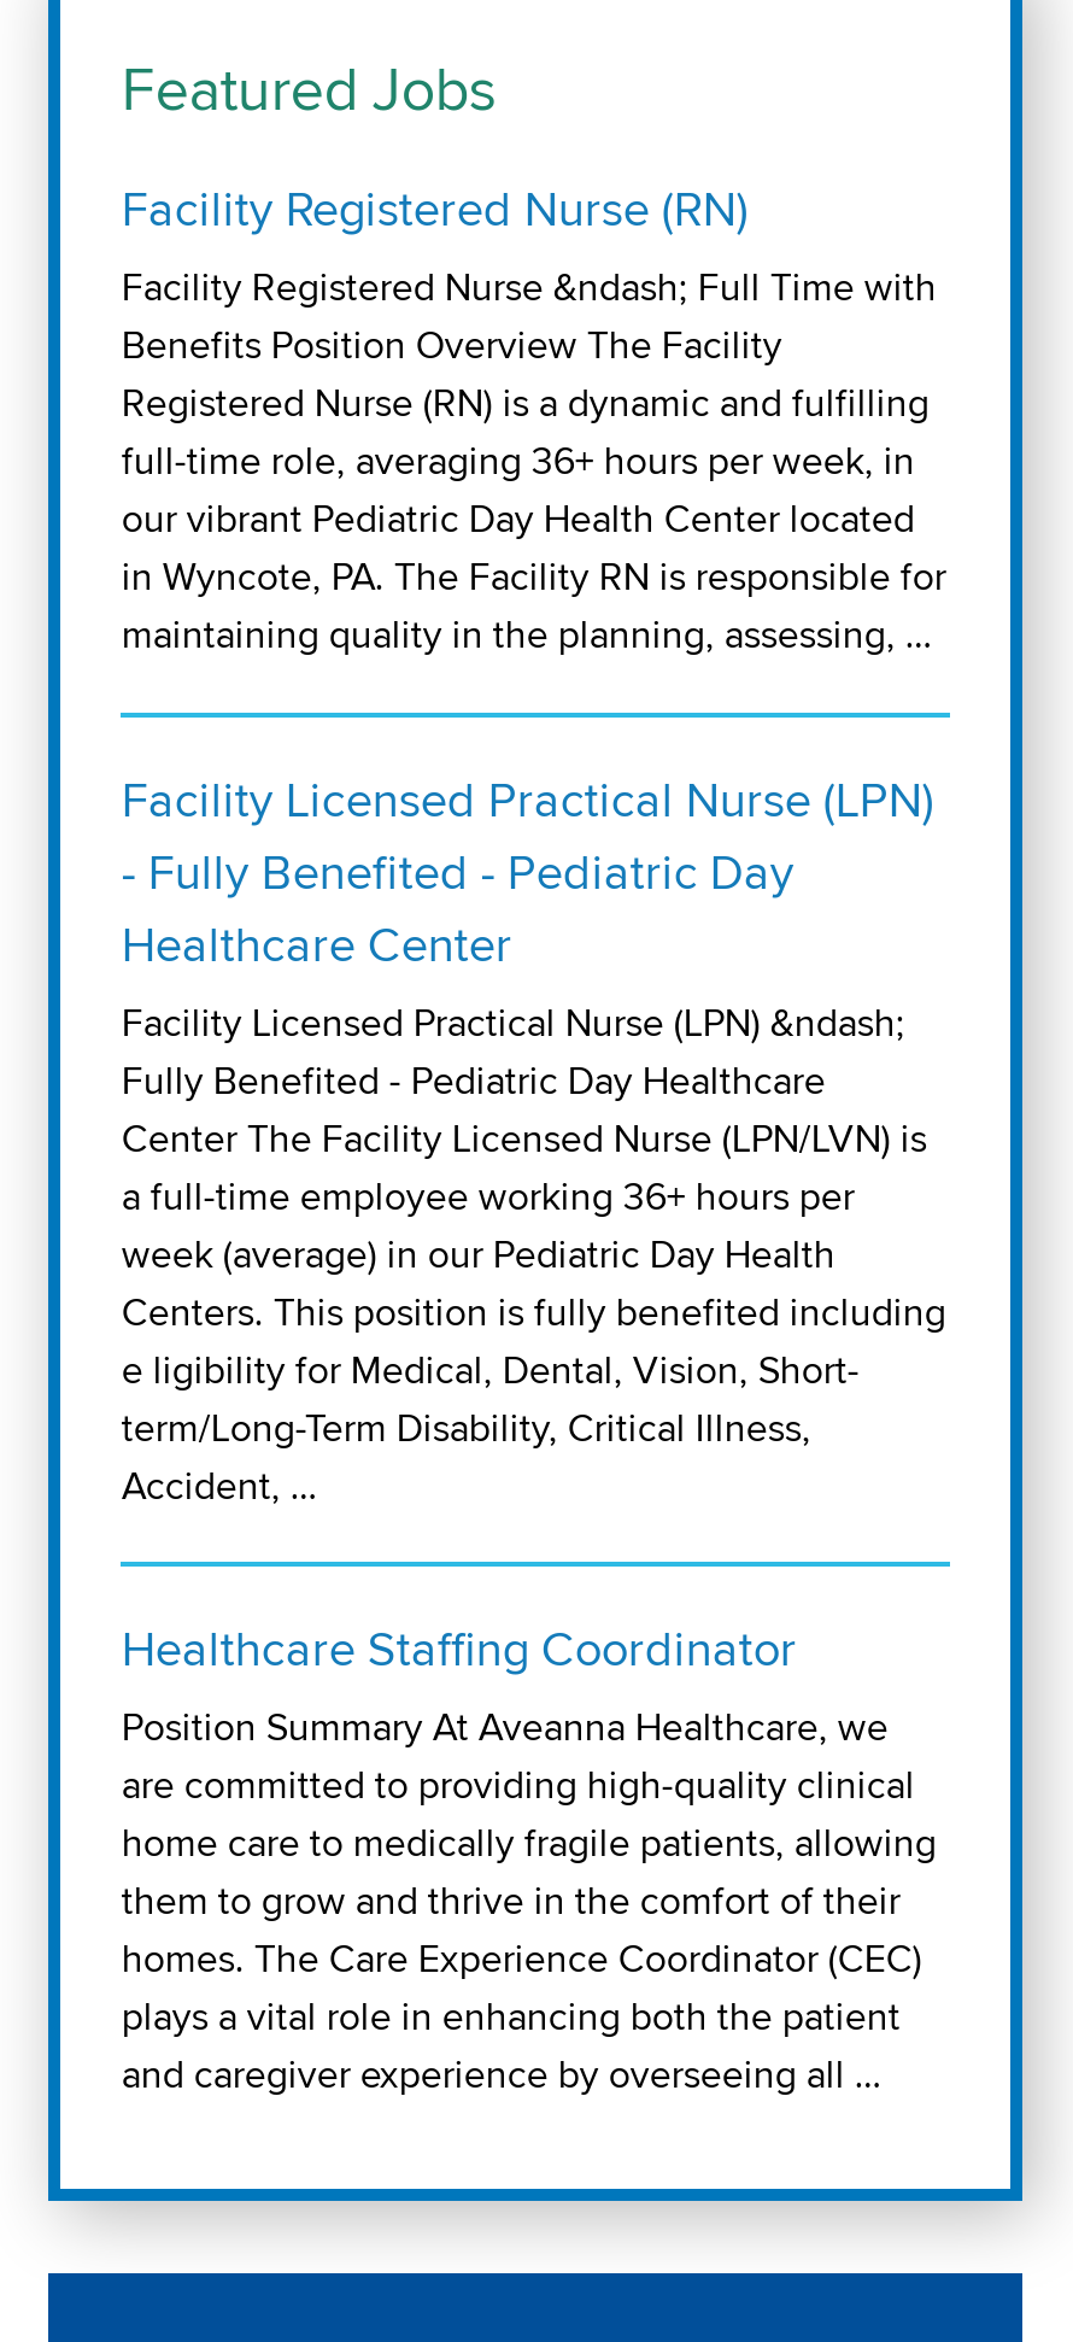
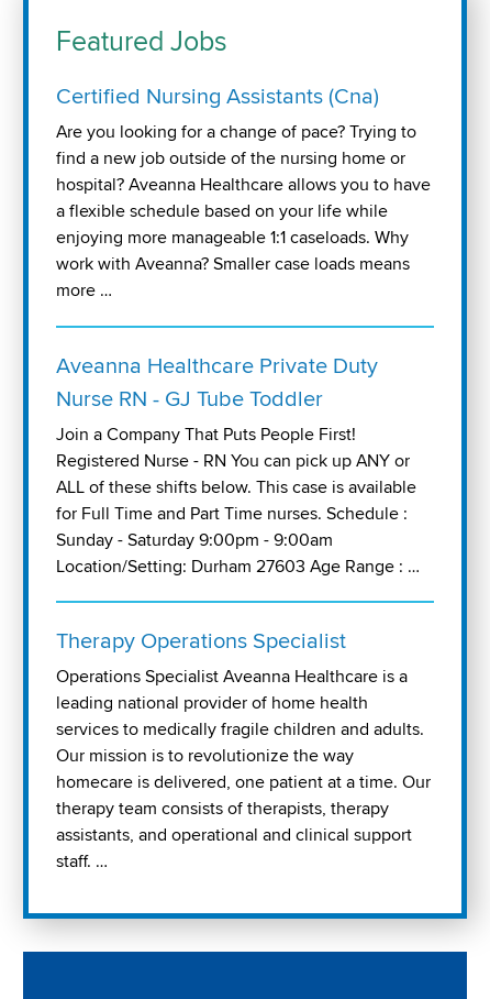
- Facility Registered Nurse (RN)
- Facility Registered Nurse &ndash; Full Time with
- Benefits Position Overview The Facility
- Registered Nurse (RN) is a dynamic and fulfilling
- full-time role, averaging 36+ hours per week, in
- our vibrant Pediatric Day Health Center located
- in Wyncote, PA. The Facility RN is responsible for
- maintaining quality in the planning, assessing, …
+ Certified Nursing Assistants (Cna)
+ Are you looking for a change of pace? Trying to
+ find a new job outside of the nursing home or
+ hospital? Aveanna Healthcare allows you to have
+ a flexible schedule based on your life while
+ enjoying more manageable 1:1 caseloads. Why
+ work with Aveanna? Smaller case loads means
+ more …

- Facility Licensed Practical Nurse (LPN)
- - Fully Benefited - Pediatric Day
- Healthcare Center
- Facility Licensed Practical Nurse (LPN) &ndash;
- Fully Benefited - Pediatric Day Healthcare
- Center The Facility Licensed Nurse (LPN/LVN) is
- a full-time employee working 36+ hours per
- week (average) in our Pediatric Day Health
- Centers. This position is fully benefited including
- e ligibility for Medical, Dental, Vision, Short-
- term/Long-Term Disability, Critical Illness,
- Accident, …
+ Aveanna Healthcare Private Duty
+ Nurse RN - GJ Tube Toddler
+ Join a Company That Puts People First!
+ Registered Nurse - RN You can pick up ANY or
+ ALL of these shifts below. This case is available
+ for Full Time and Part Time nurses. Schedule :
+ Sunday - Saturday 9:00pm - 9:00am
+ Location/Setting: Durham 27603 Age Range : …

- Healthcare Staffing Coordinator
- Position Summary At Aveanna Healthcare, we
- are committed to providing high-quality clinical
- home care to medically fragile patients, allowing
- them to grow and thrive in the comfort of their
- homes. The Care Experience Coordinator (CEC)
- plays a vital role in enhancing both the patient
- and caregiver experience by overseeing all …
+ Therapy Operations Specialist
+ Operations Specialist Aveanna Healthcare is a
+ leading national provider of home health
+ services to medically fragile children and adults.
+ Our mission is to revolutionize the way
+ homecare is delivered, one patient at a time. Our
+ therapy team consists of therapists, therapy
+ assistants, and operational and clinical support
+ staff. …
